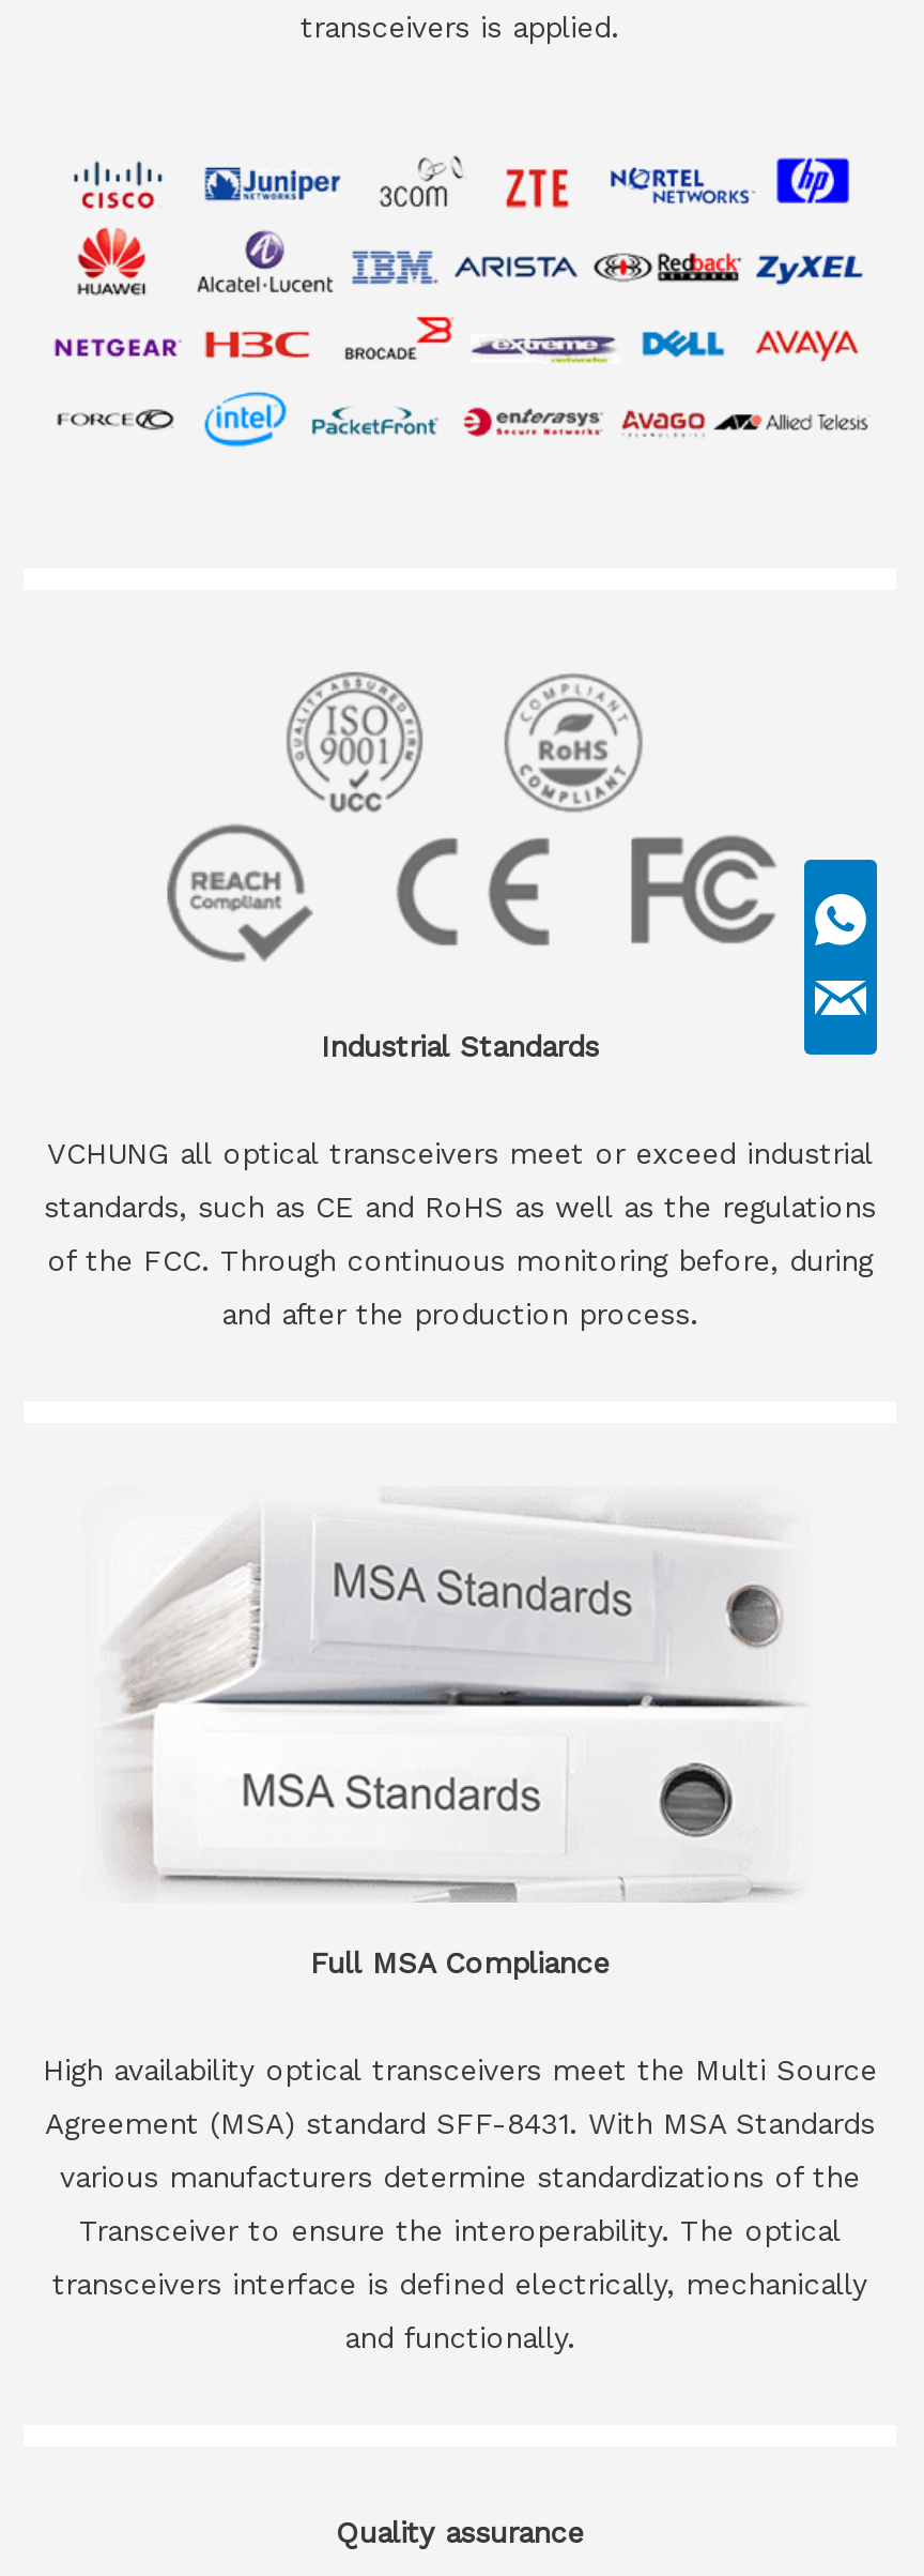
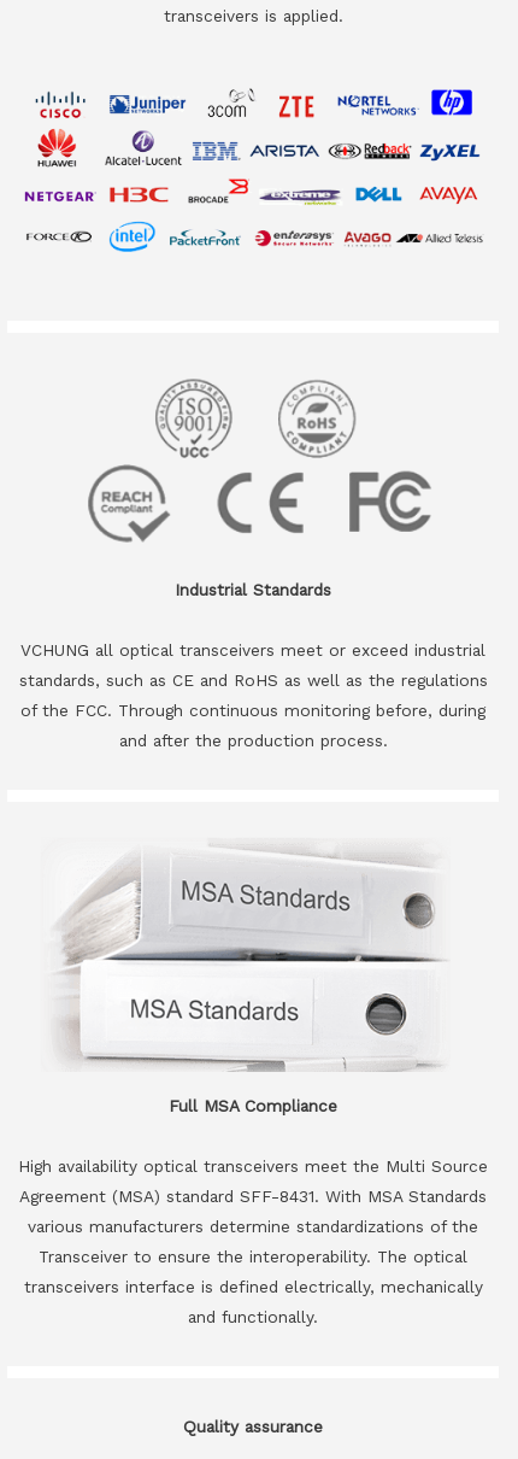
- [image]
